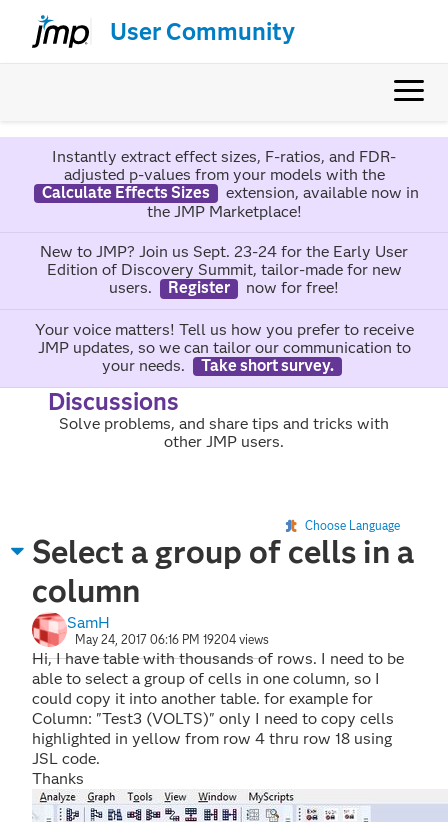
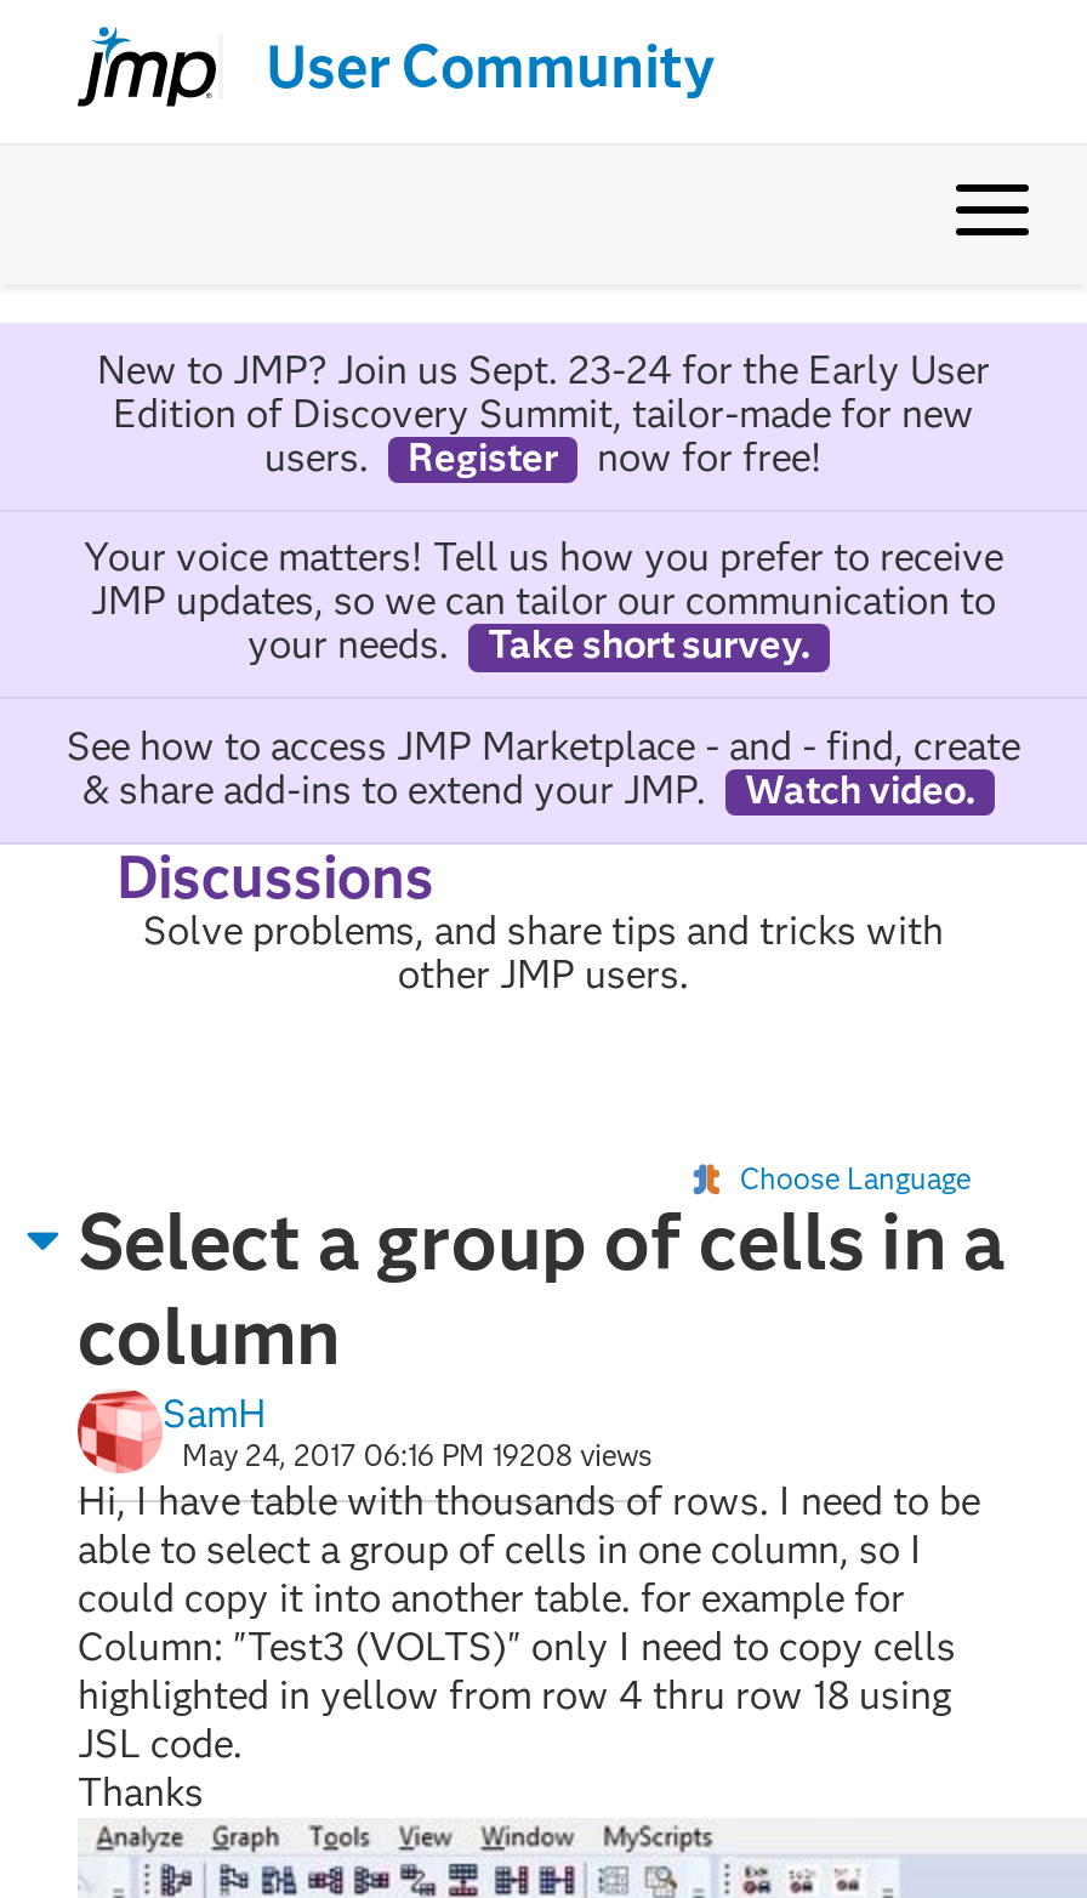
- Instantly extract effect sizes, F-ratios, and FDR-
- adjusted p-values from your models with the
- Calculate Effects Sizes
- extension, available now in
- the JMP Marketplace!

moved up: New to JMP? Join us Sept. 23-24 for the Early User | Edition of Discovery Summit, tailor-made for new | users. | ... | your needs. | Take short survey.

+ See how to access JMP Marketplace - and - find, create
+ & share add-ins to extend your JMP.
+ Watch video.

- May 24, 2017 06:16 PM 19204 views
+ May 24, 2017 06:16 PM 19208 views
